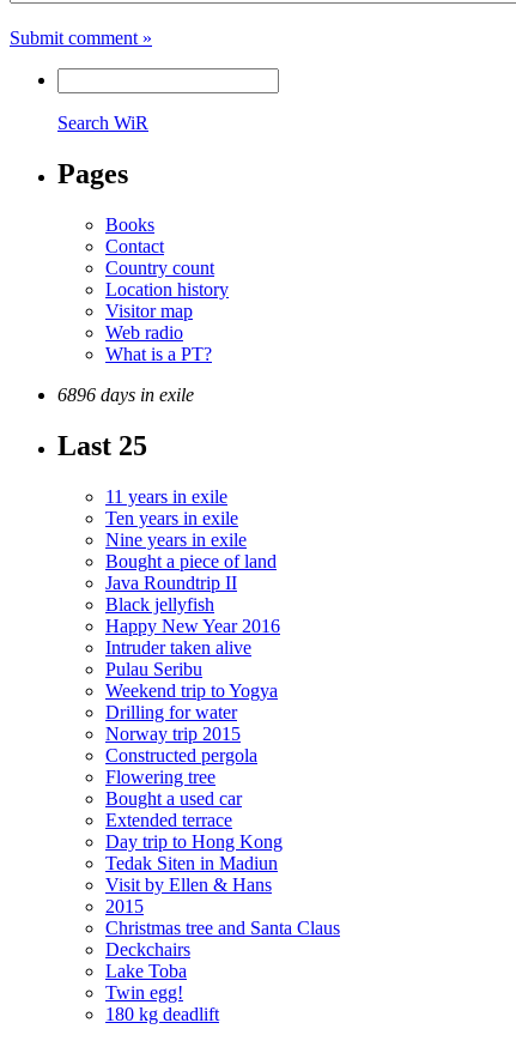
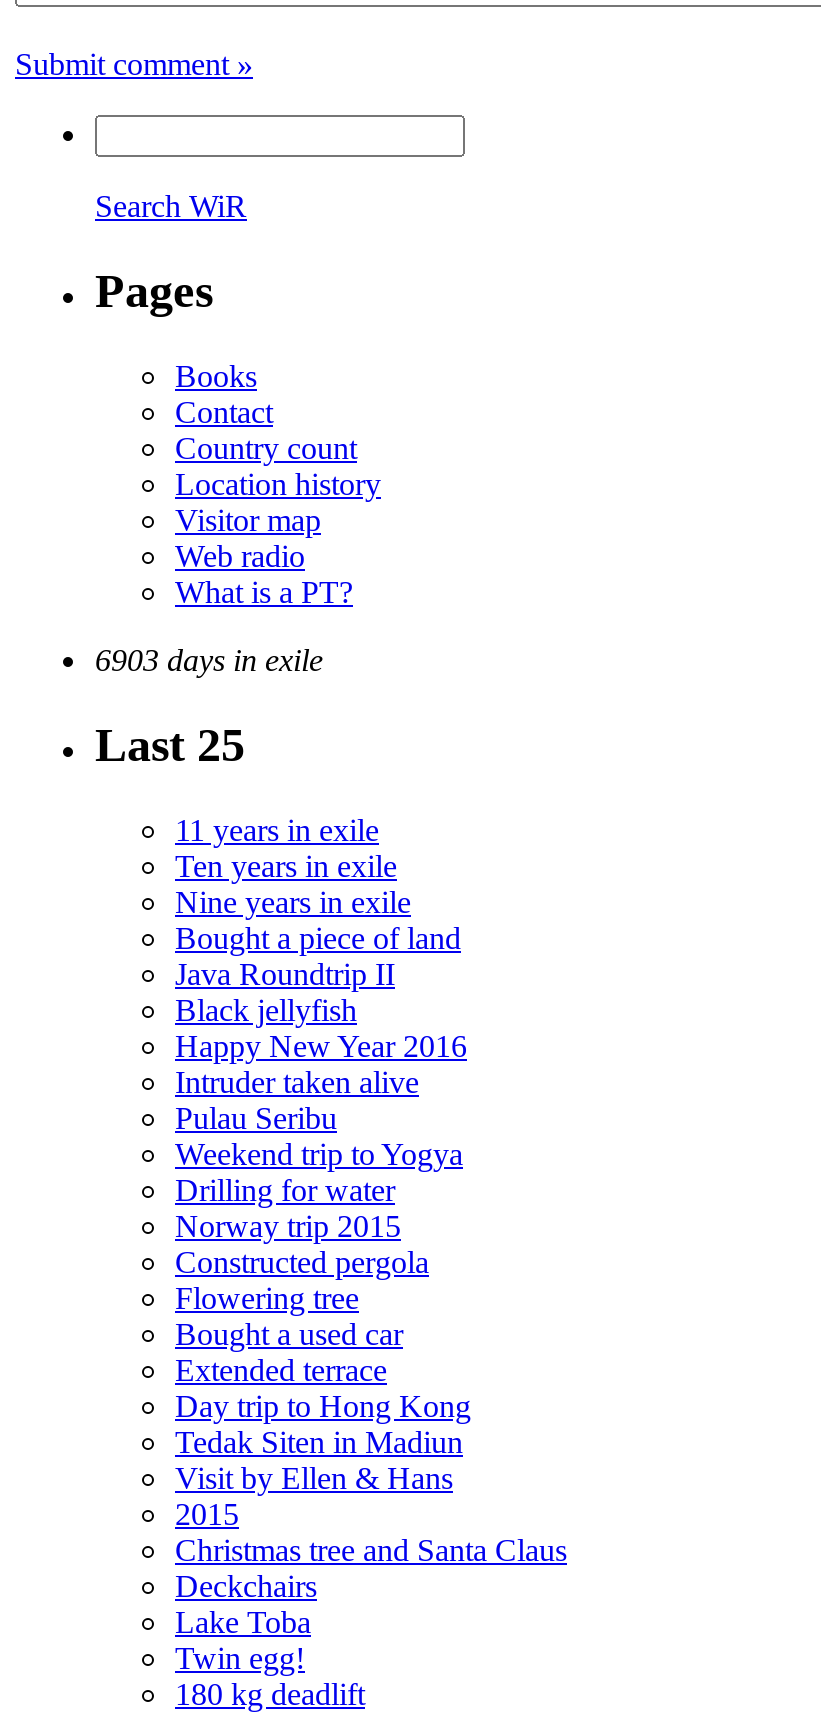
- 6896 days in exile
+ 6903 days in exile
